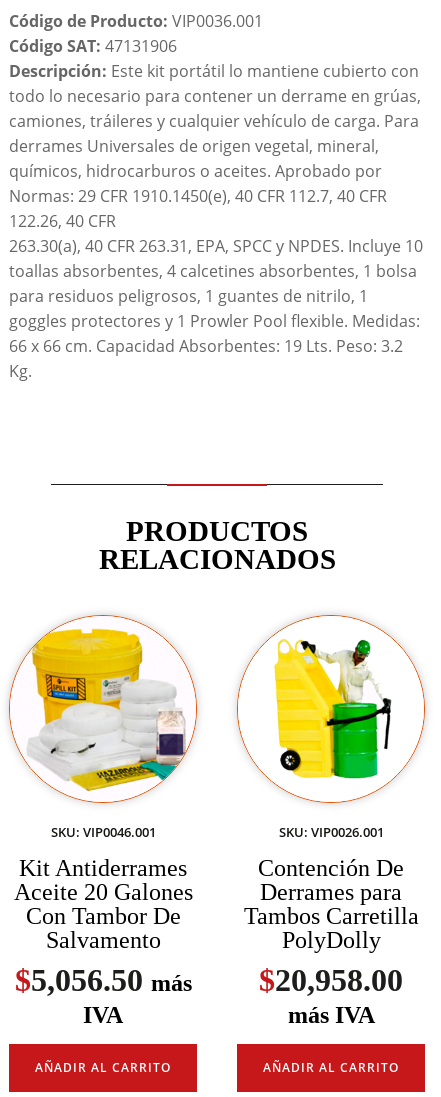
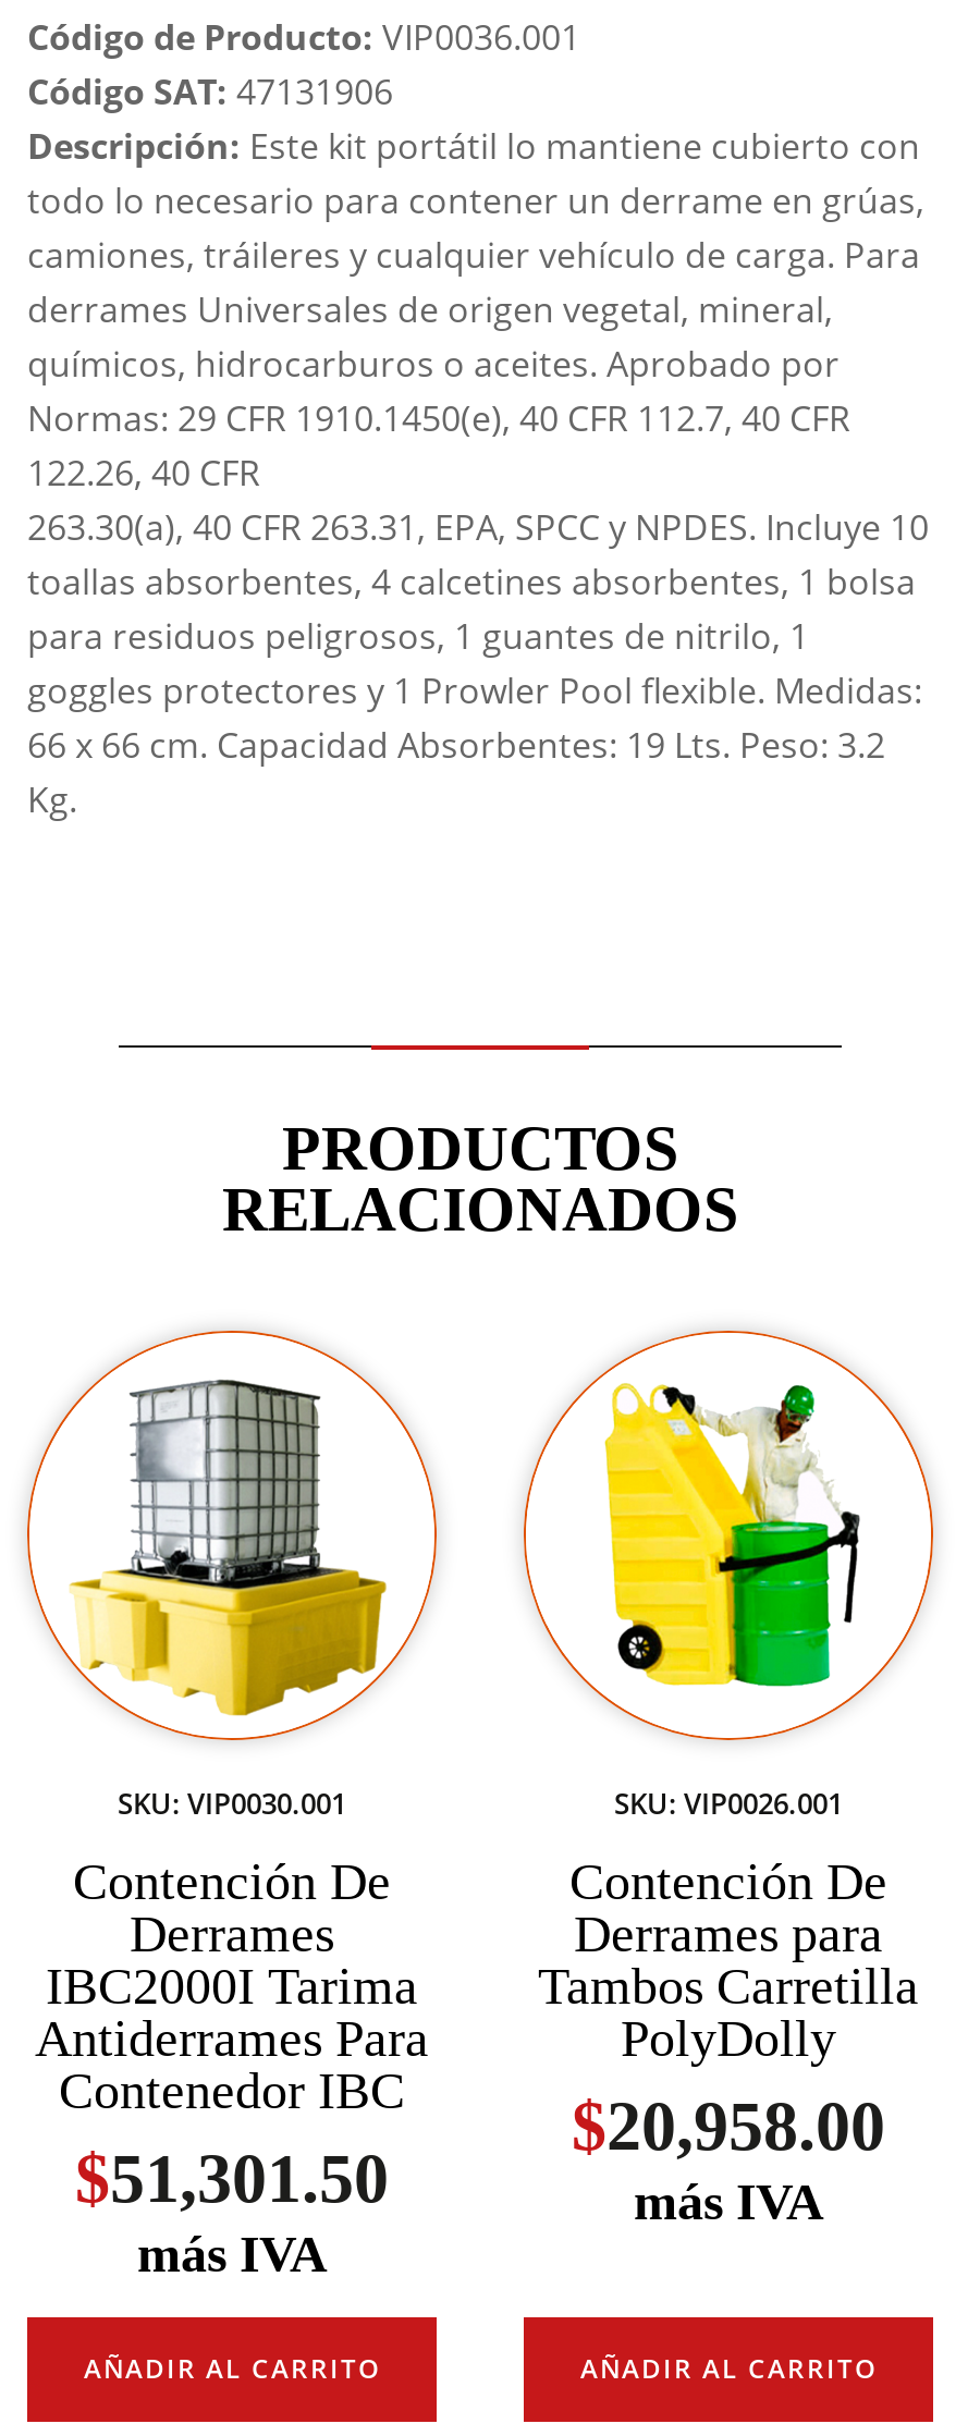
- [image]
- SKU: VIP0046.001
+ [image]
+ SKU: VIP0030.001

- Kit Antiderrames
- Aceite 20 Galones
- Con Tambor De
- Salvamento
- $5,056.50 más
- IVA
+ Contención De
+ Derrames
+ IBC2000I Tarima
+ Antiderrames Para
+ Contenedor IBC
+ $51,301.50
+ más IVA
